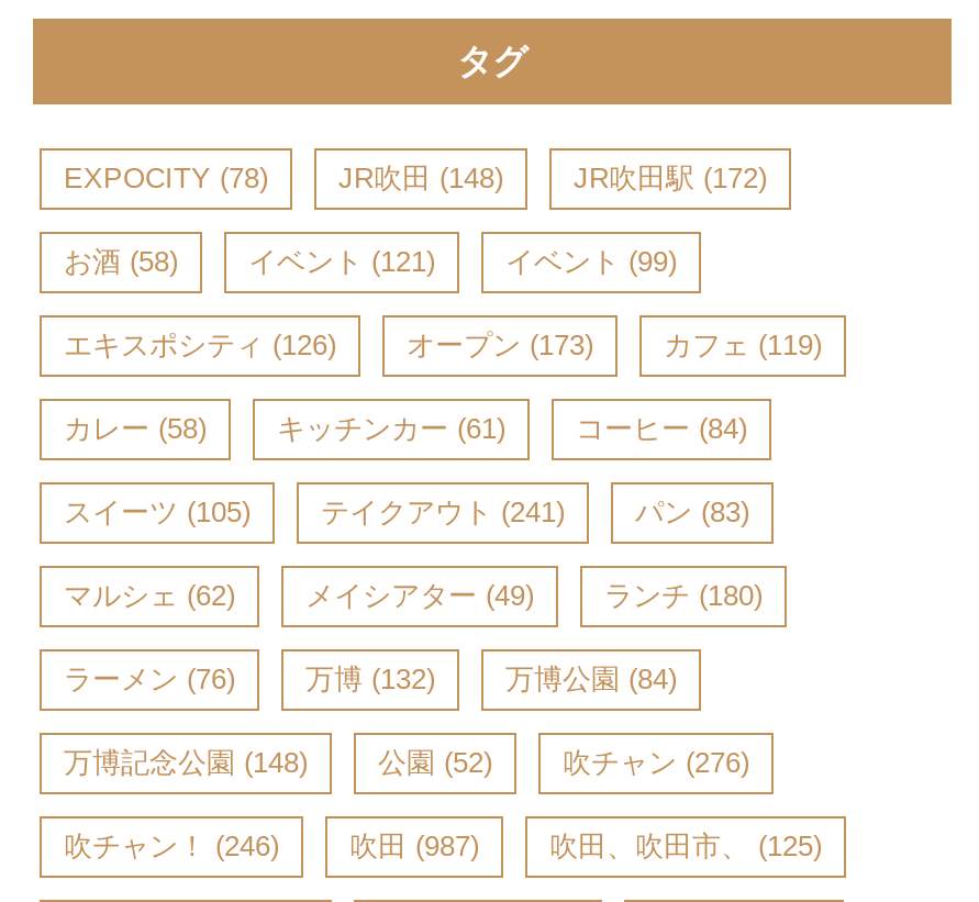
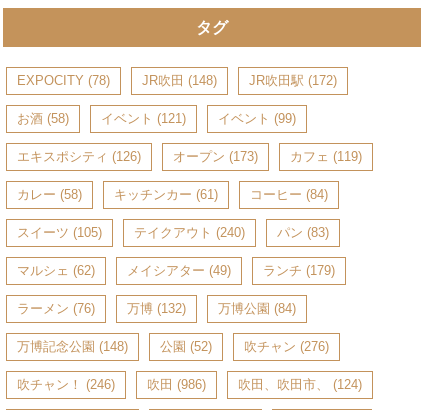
- テイクアウト(241)
+ テイクアウト(240)

- ランチ(180)
+ ランチ(179)

- 吹田(987)
+ 吹田(986)

- 吹田、吹田市、(125)
+ 吹田、吹田市、(124)
